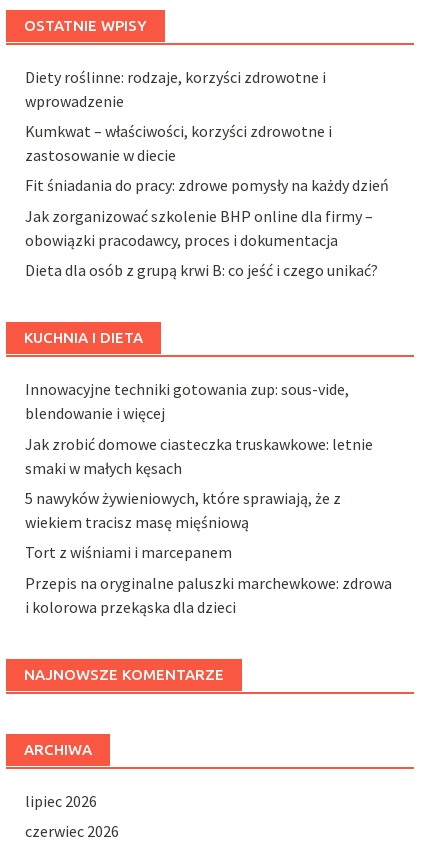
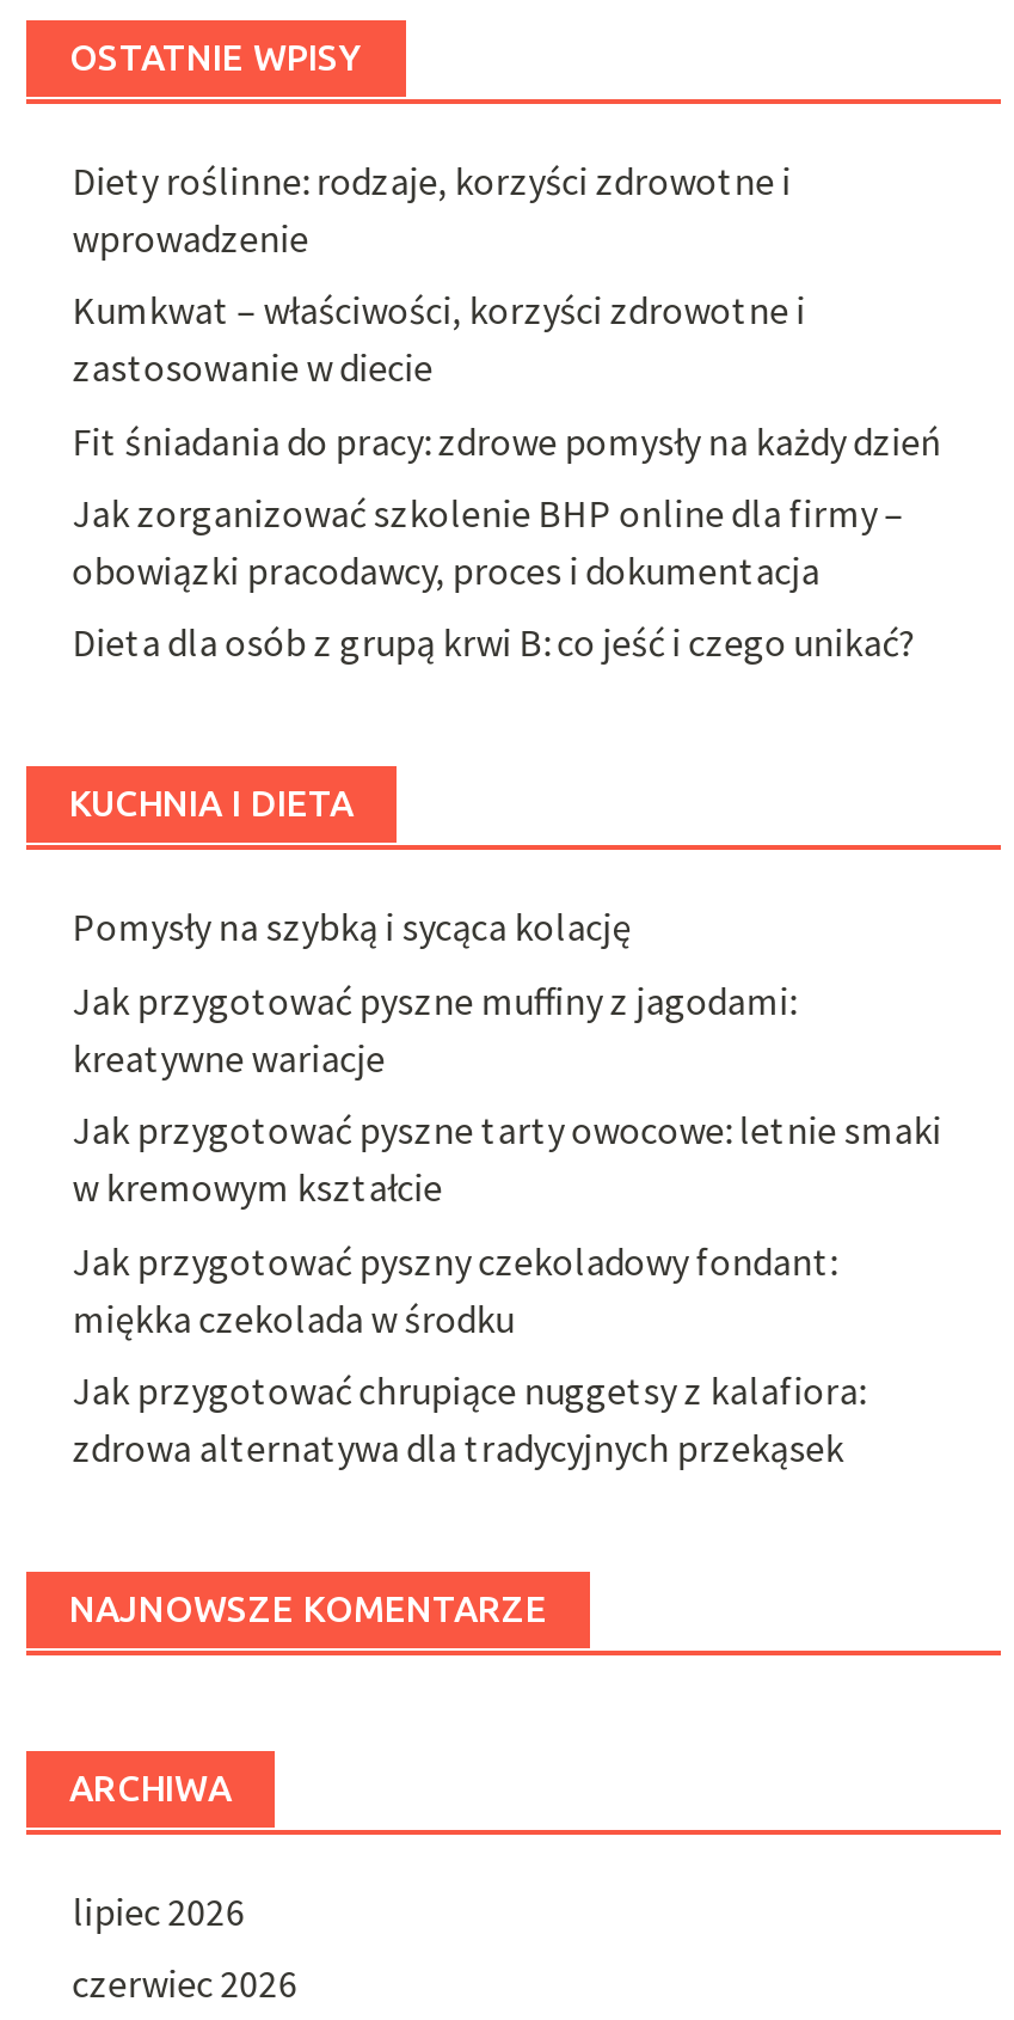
- Innowacyjne techniki gotowania zup: sous-vide,
- blendowanie i więcej
+ Pomysły na szybką i sycąca kolację

- Jak zrobić domowe ciasteczka truskawkowe: letnie
- smaki w małych kęsach
+ Jak przygotować pyszne muffiny z jagodami:
+ kreatywne wariacje

- 5 nawyków żywieniowych, które sprawiają, że z
- wiekiem tracisz masę mięśniową
+ Jak przygotować pyszne tarty owocowe: letnie smaki
+ w kremowym kształcie

- Tort z wiśniami i marcepanem
+ Jak przygotować pyszny czekoladowy fondant:
+ miękka czekolada w środku

- Przepis na oryginalne paluszki marchewkowe: zdrowa
- i kolorowa przekąska dla dzieci
+ Jak przygotować chrupiące nuggetsy z kalafiora:
+ zdrowa alternatywa dla tradycyjnych przekąsek
